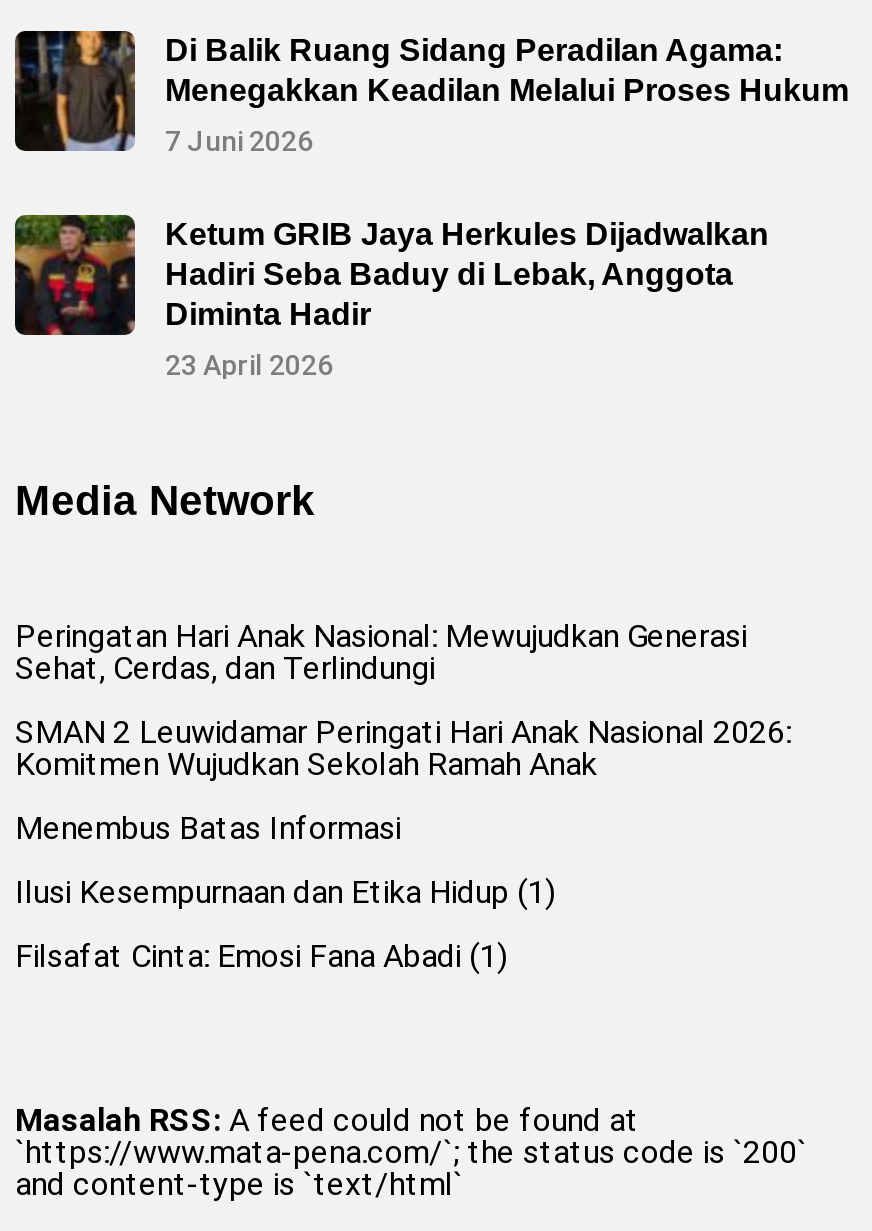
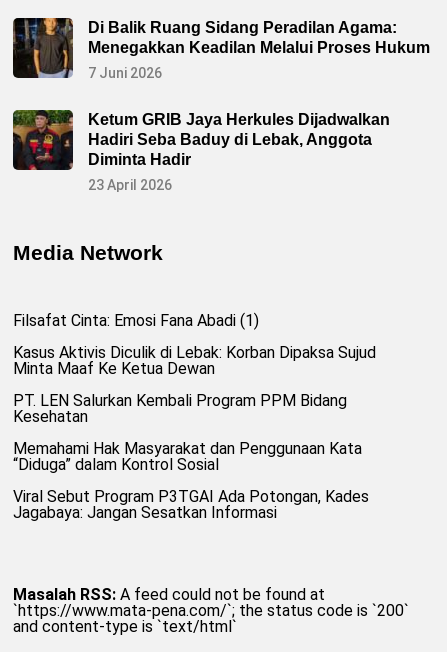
- Peringatan Hari Anak Nasional: Mewujudkan Generasi
- Sehat, Cerdas, dan Terlindungi
- SMAN 2 Leuwidamar Peringati Hari Anak Nasional 2026:
- Komitmen Wujudkan Sekolah Ramah Anak
- Menembus Batas Informasi
- Ilusi Kesempurnaan dan Etika Hidup (1)

moved up: Filsafat Cinta: Emosi Fana Abadi (1)

+ Kasus Aktivis Diculik di Lebak: Korban Dipaksa Sujud
+ Minta Maaf Ke Ketua Dewan
+ PT. LEN Salurkan Kembali Program PPM Bidang
+ Kesehatan
+ Memahami Hak Masyarakat dan Penggunaan Kata
+ “Diduga” dalam Kontrol Sosial
+ Viral Sebut Program P3TGAI Ada Potongan, Kades
+ Jagabaya: Jangan Sesatkan Informasi
